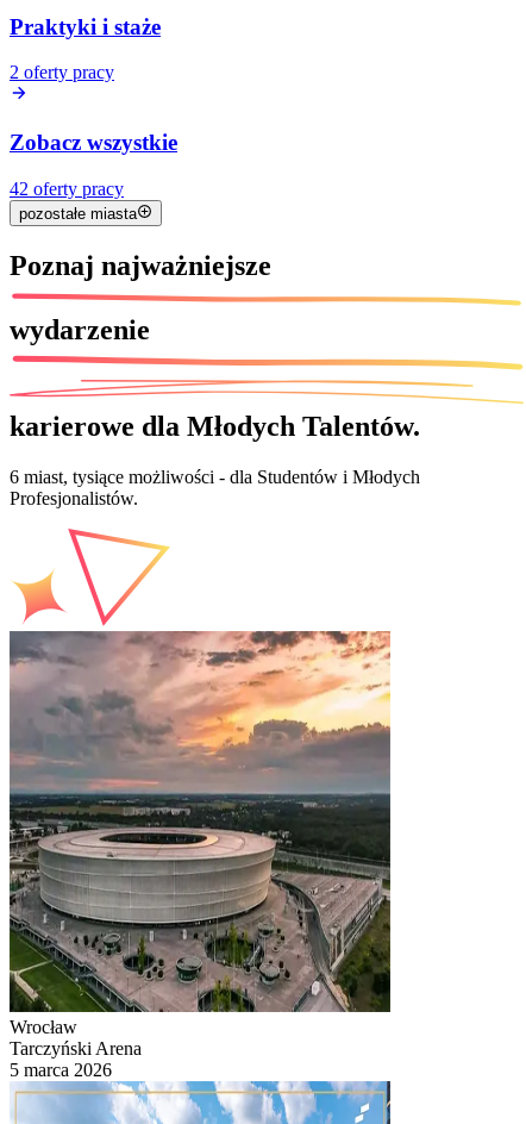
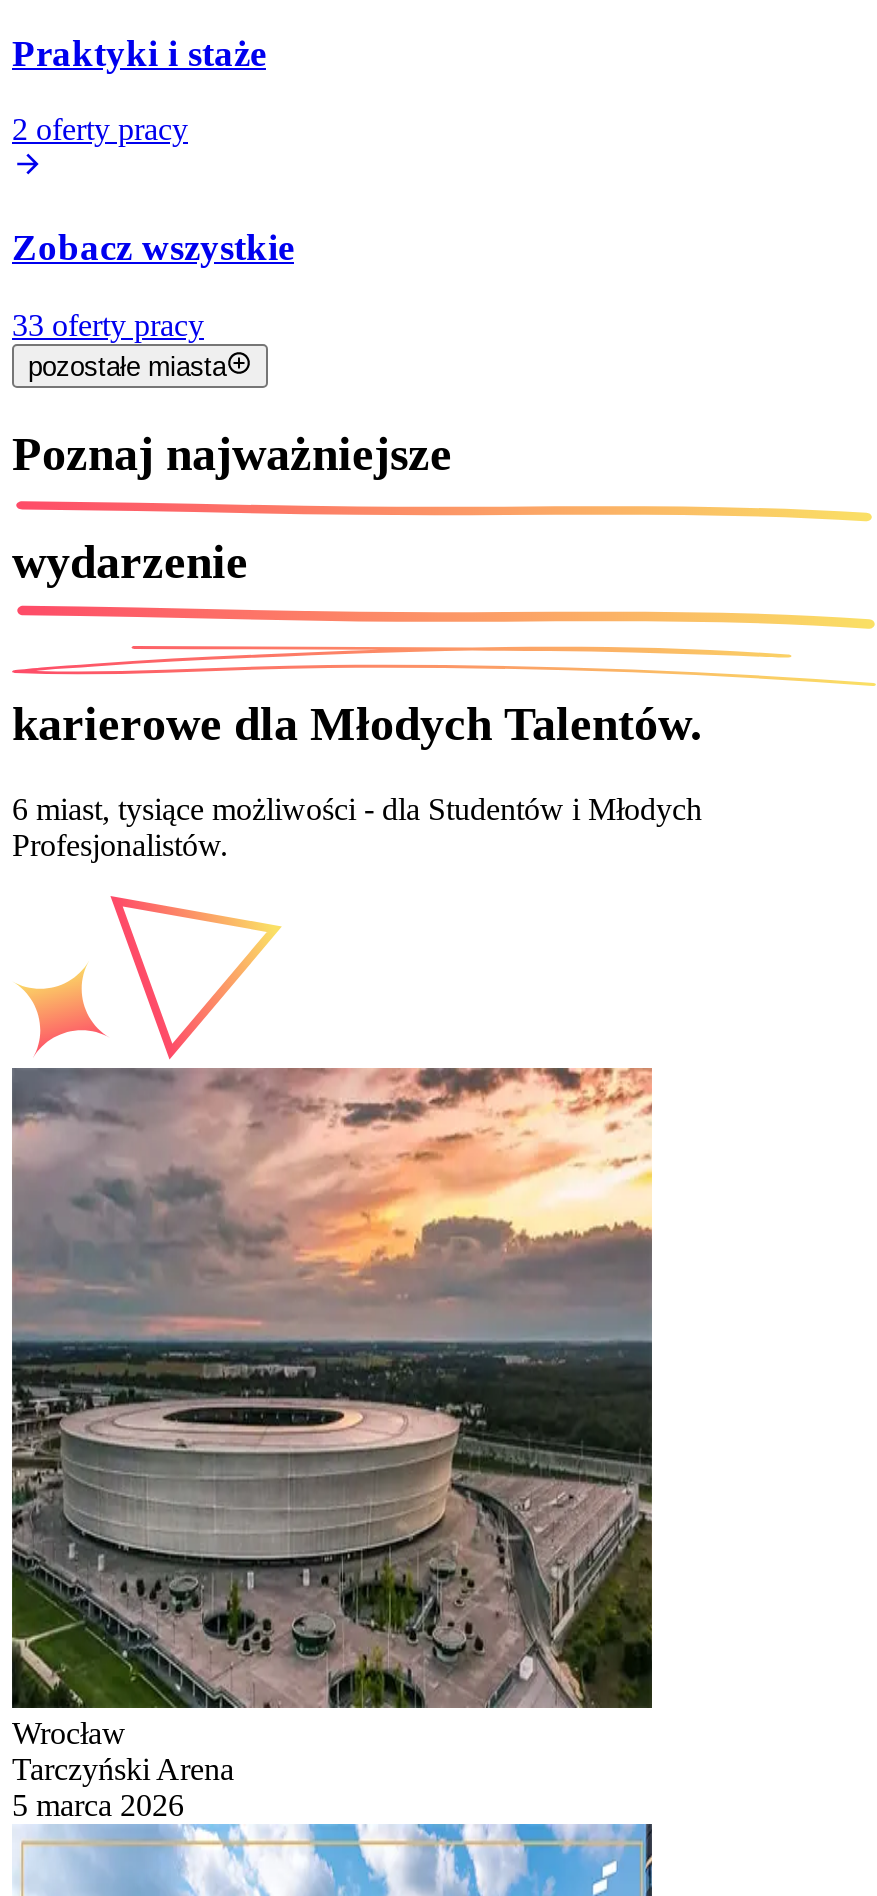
- 42 oferty pracy
+ 33 oferty pracy
